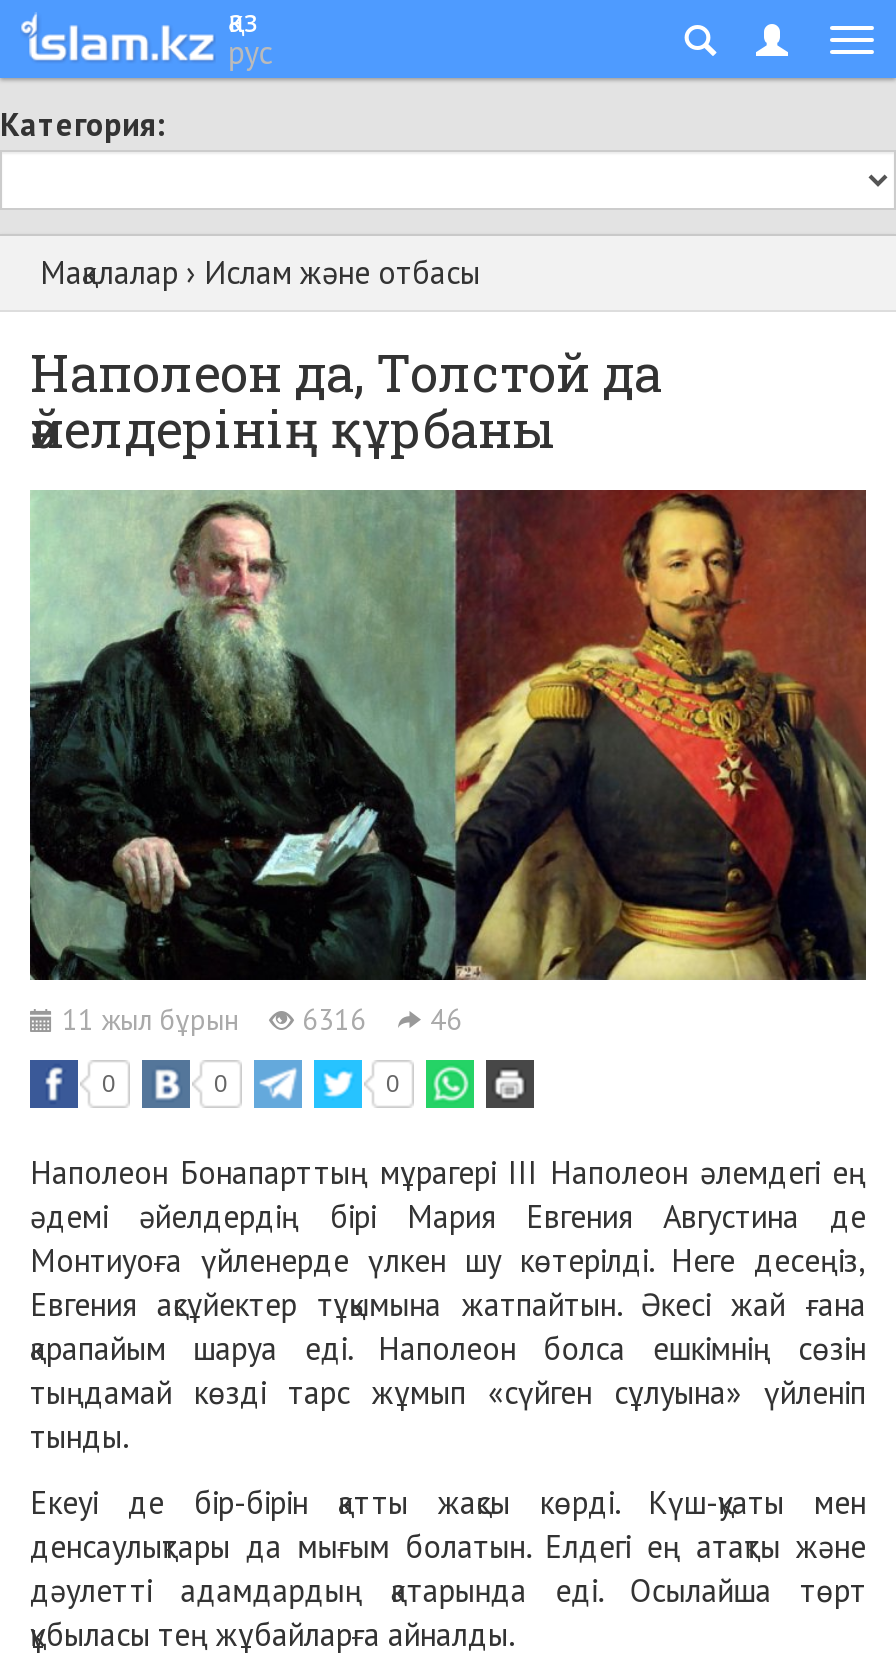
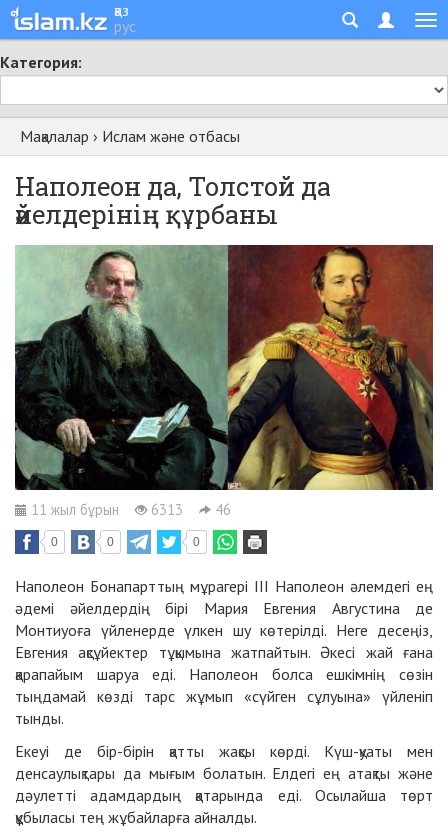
- 11 жыл бұрын 6316 46
+ 11 жыл бұрын 6313 46
